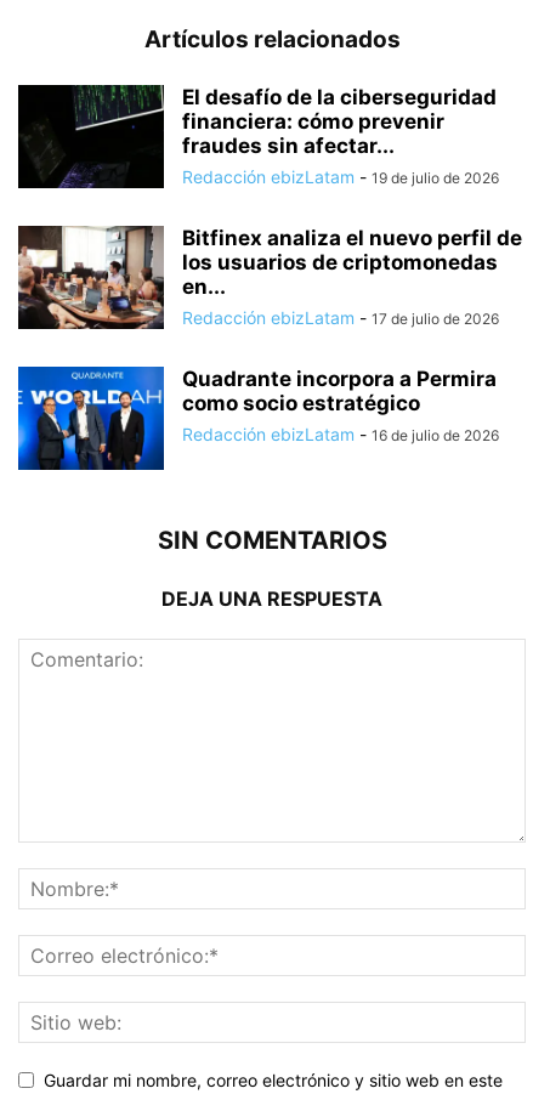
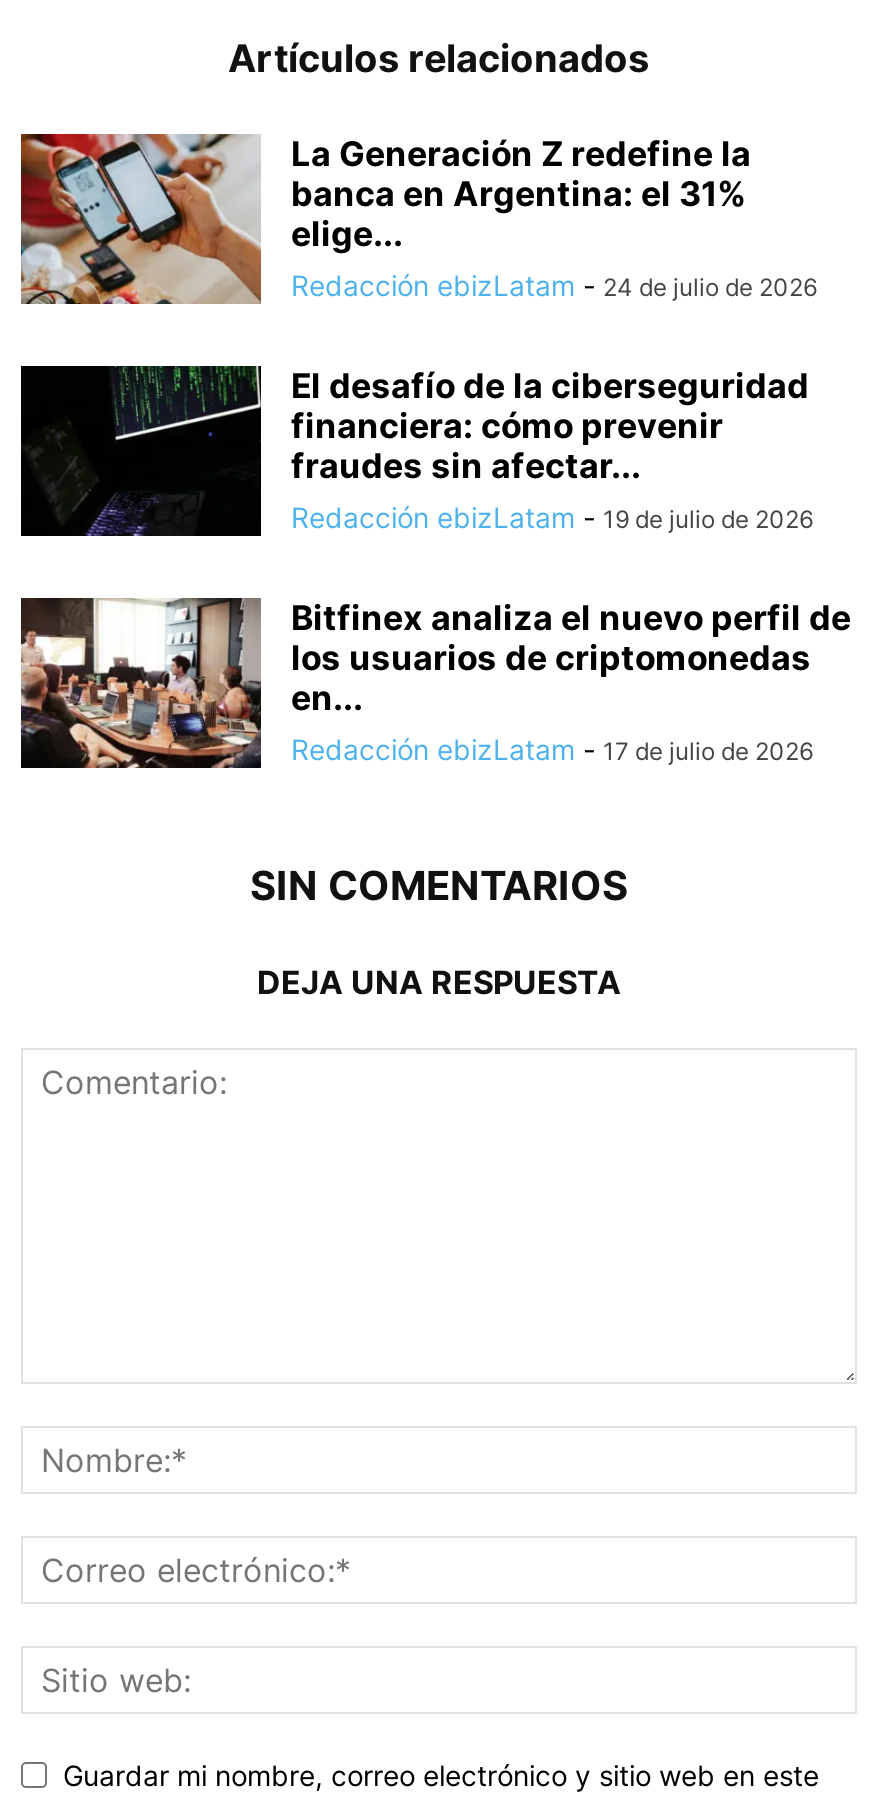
+ [image]
+ La Generación Z redefine la
+ banca en Argentina: el 31%
+ elige...
+ Redacción ebizLatam - 24 de julio de 2026

moved down: [image] | El desafío de la ciberseguridad | financiera: cómo prevenir | ... | en... | Redacción ebizLatam - 17 de julio de 2026

- [image]
- Quadrante incorpora a Permira
- como socio estratégico
- Redacción ebizLatam - 16 de julio de 2026
